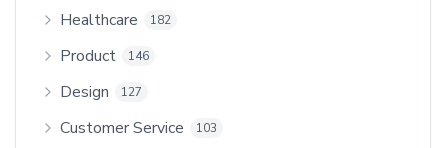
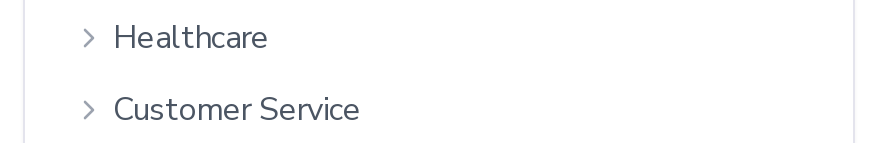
- 182
- Product
- 146
- Design
- 127

- 103
